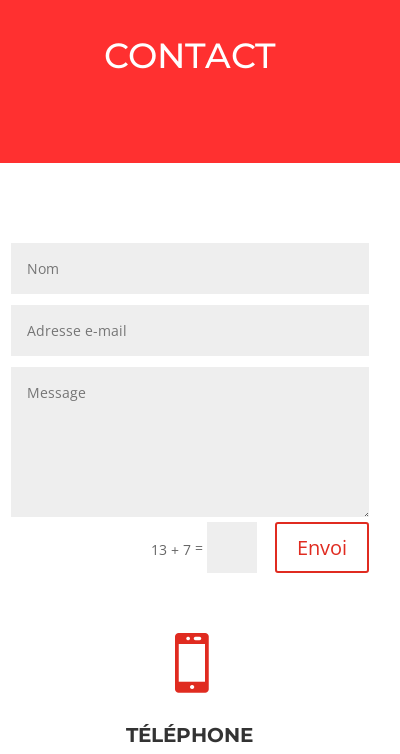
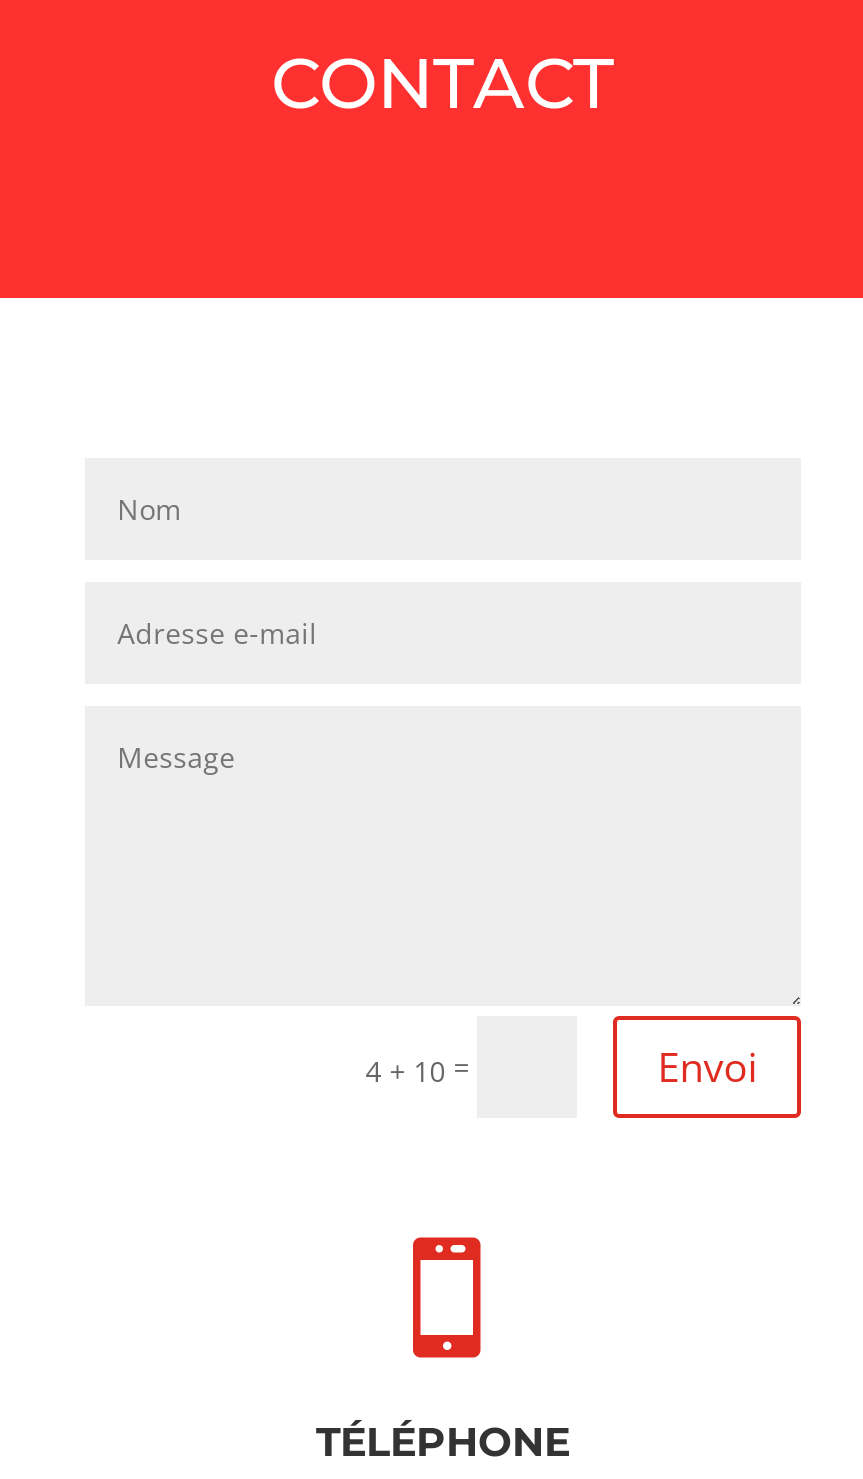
- 13 + 7 =
+ 4 + 10 =
